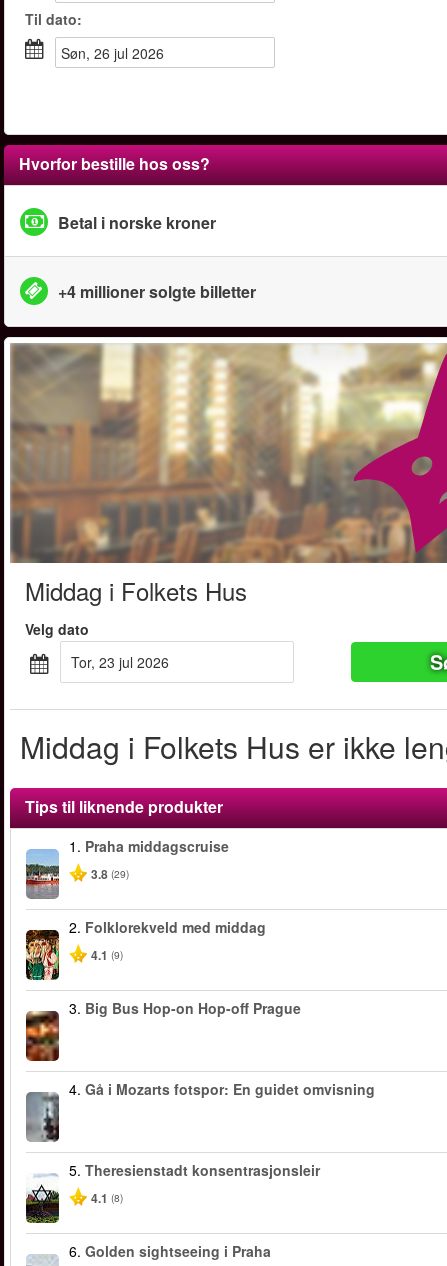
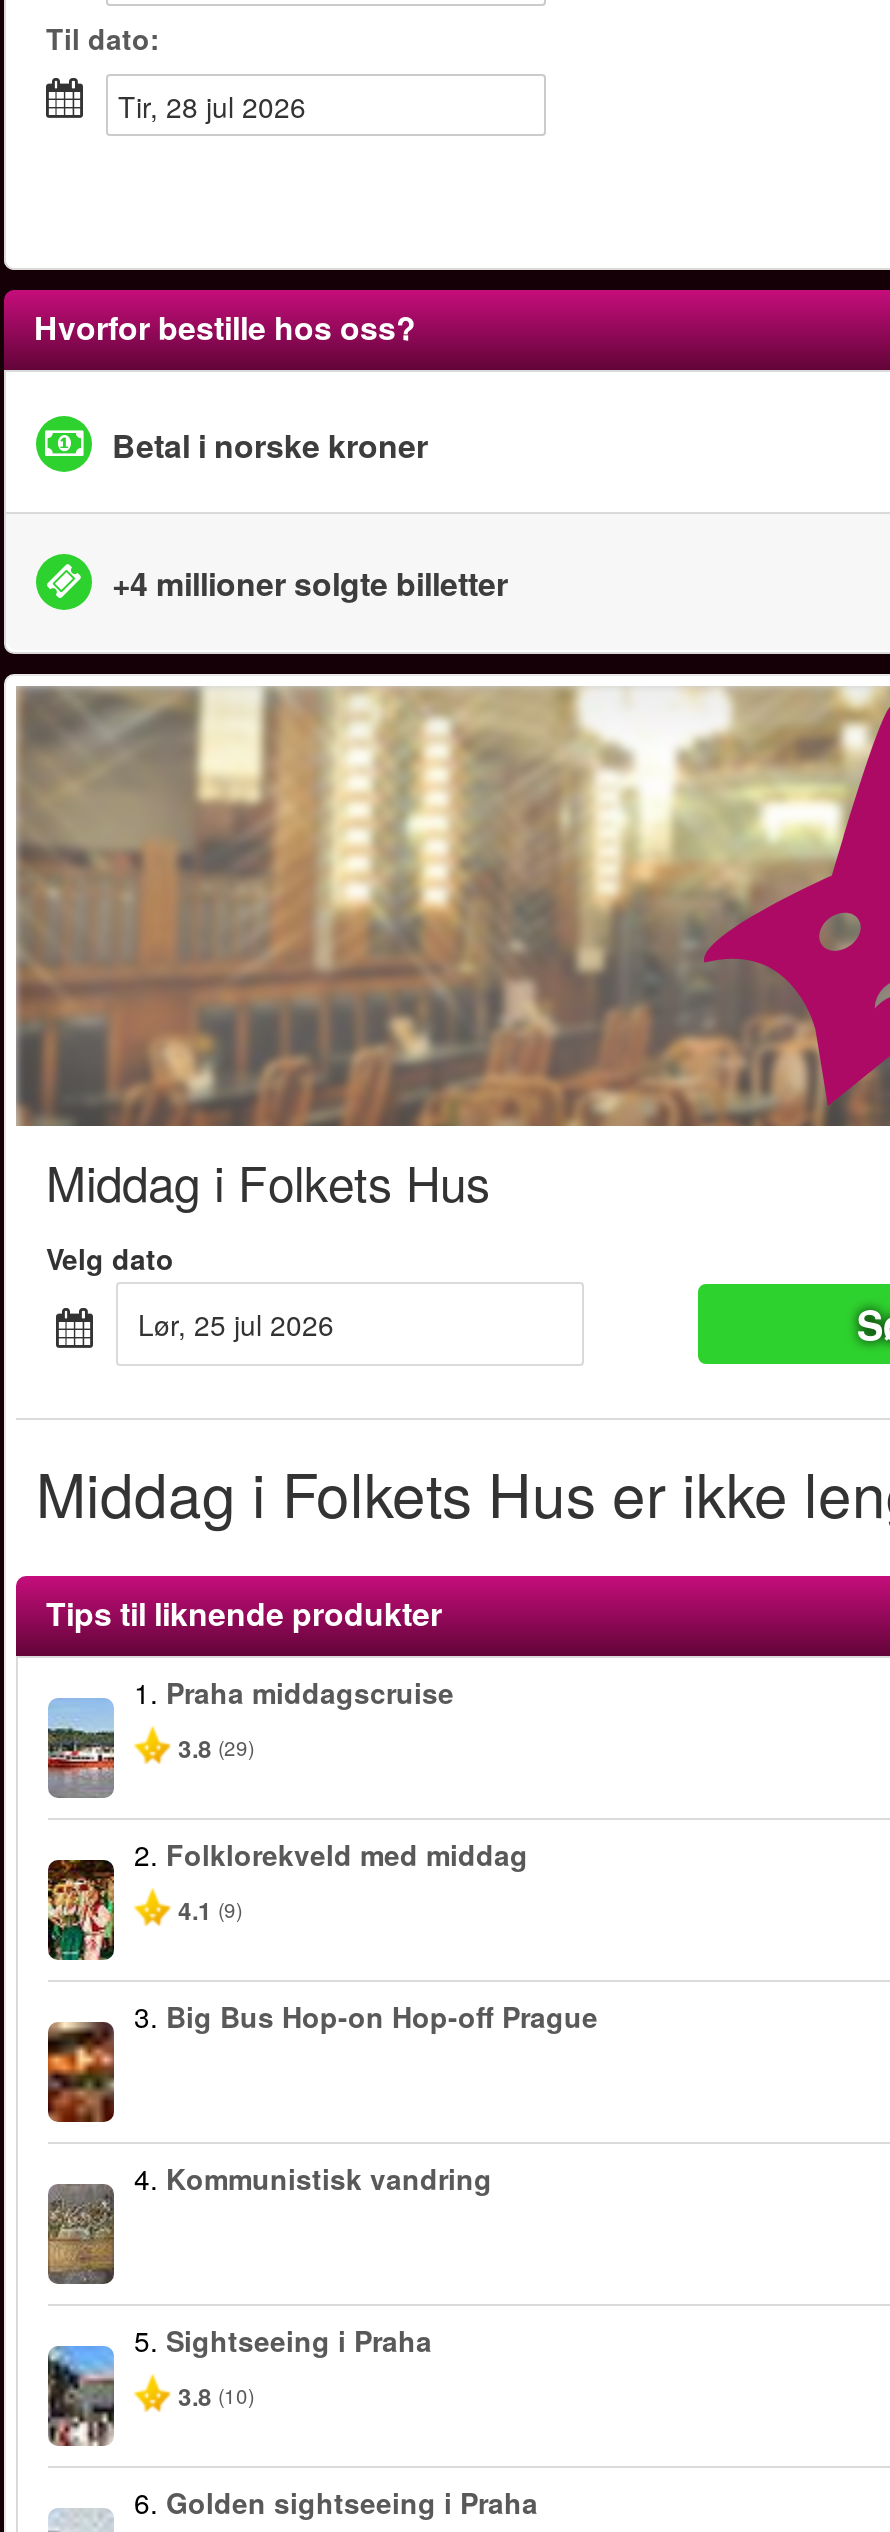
- søn, 26 jul 2026
+ tir, 28 jul 2026

- tor, 23 jul 2026
+ lør, 25 jul 2026

- [image]
- 4. Gå i Mozarts fotspor: En guidet omvisning
+ [image]
+ 4. Kommunistisk vandring

- [image]
- 5. Theresienstadt konsentrasjonsleir
- 4.1 (8)
+ [image]
+ 5. Sightseeing i Praha
+ 3.8 (10)
